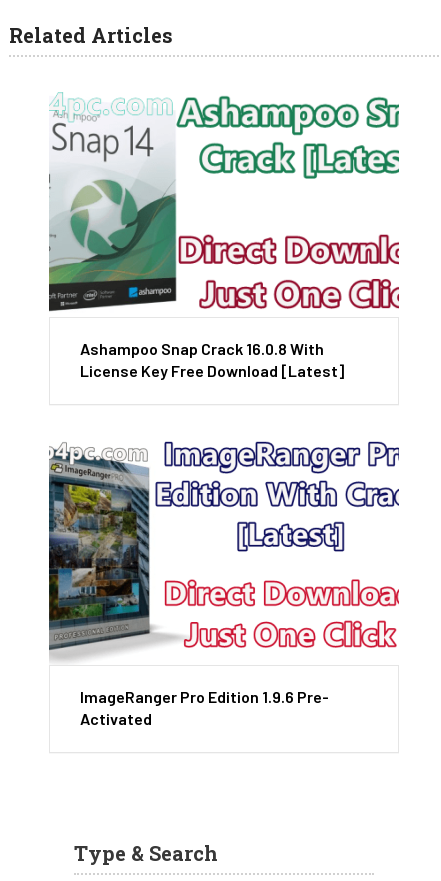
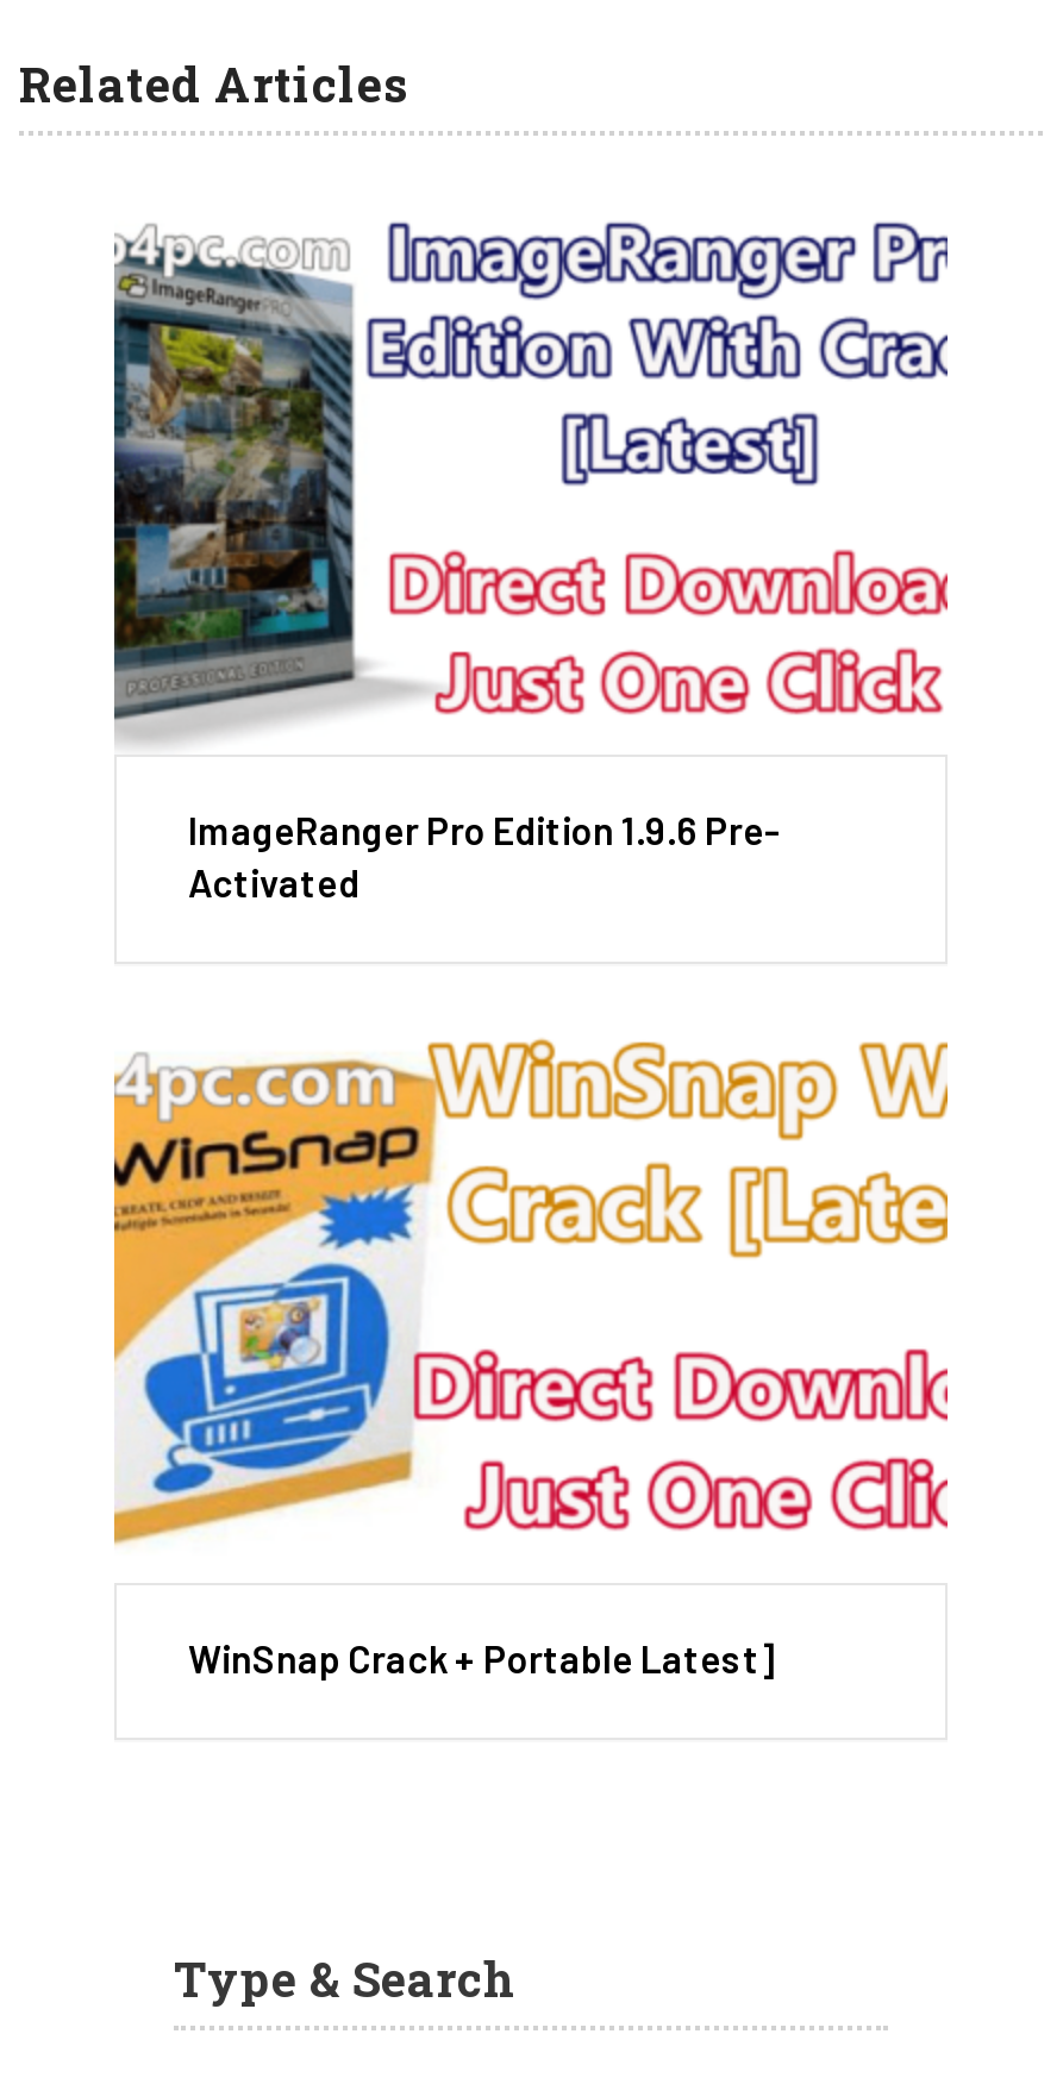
- [image]
- Ashampoo Snap Crack 16.0.8 With
- License Key Free Download [Latest]

moved up: [image] | ImageRanger Pro Edition 1.9.6 Pre- | Activated

+ [image]
+ WinSnap Crack + Portable Latest]
